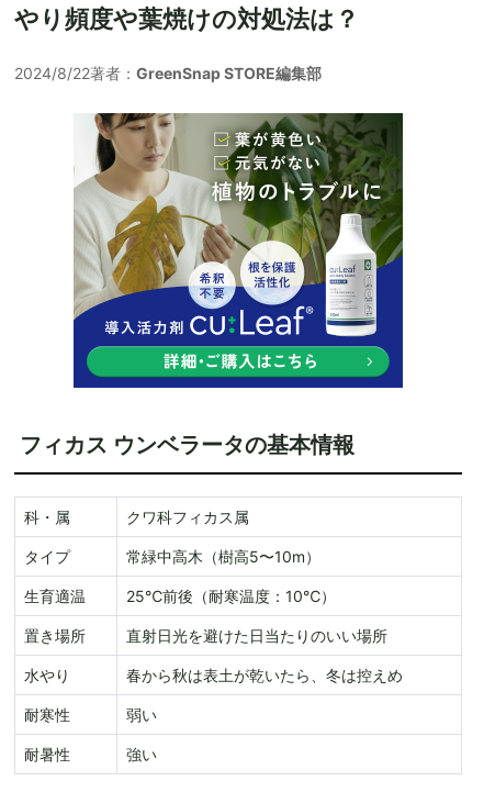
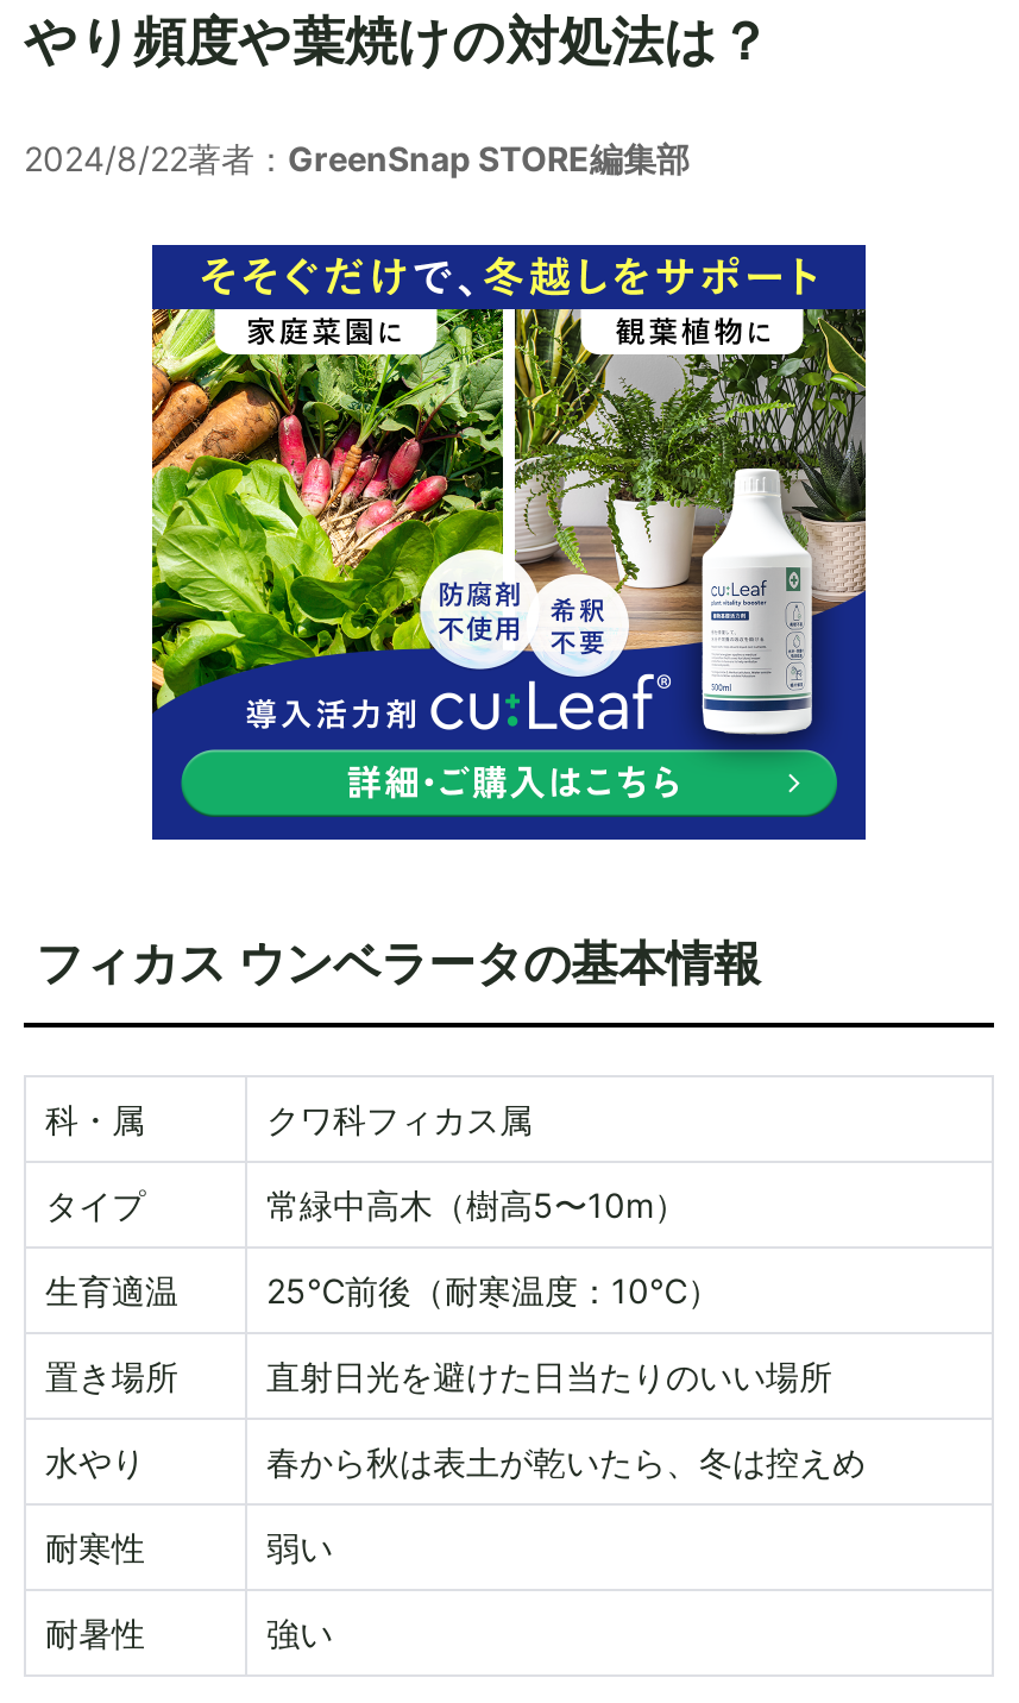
- [image]
+ [image]
